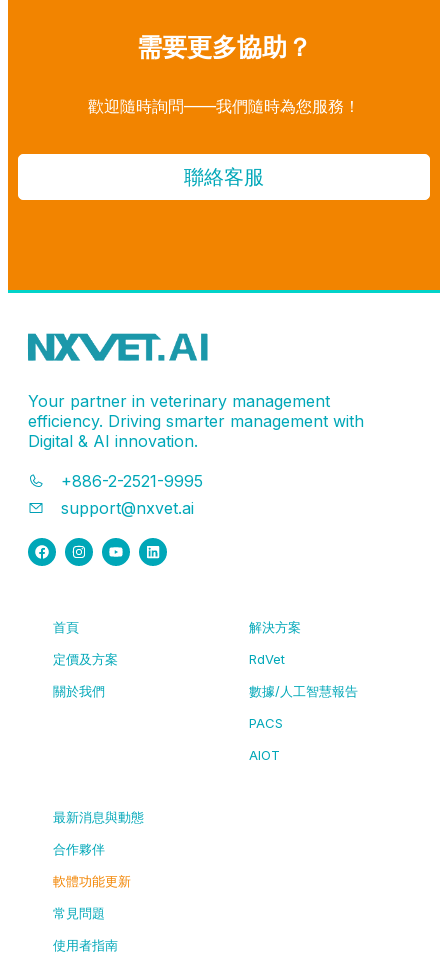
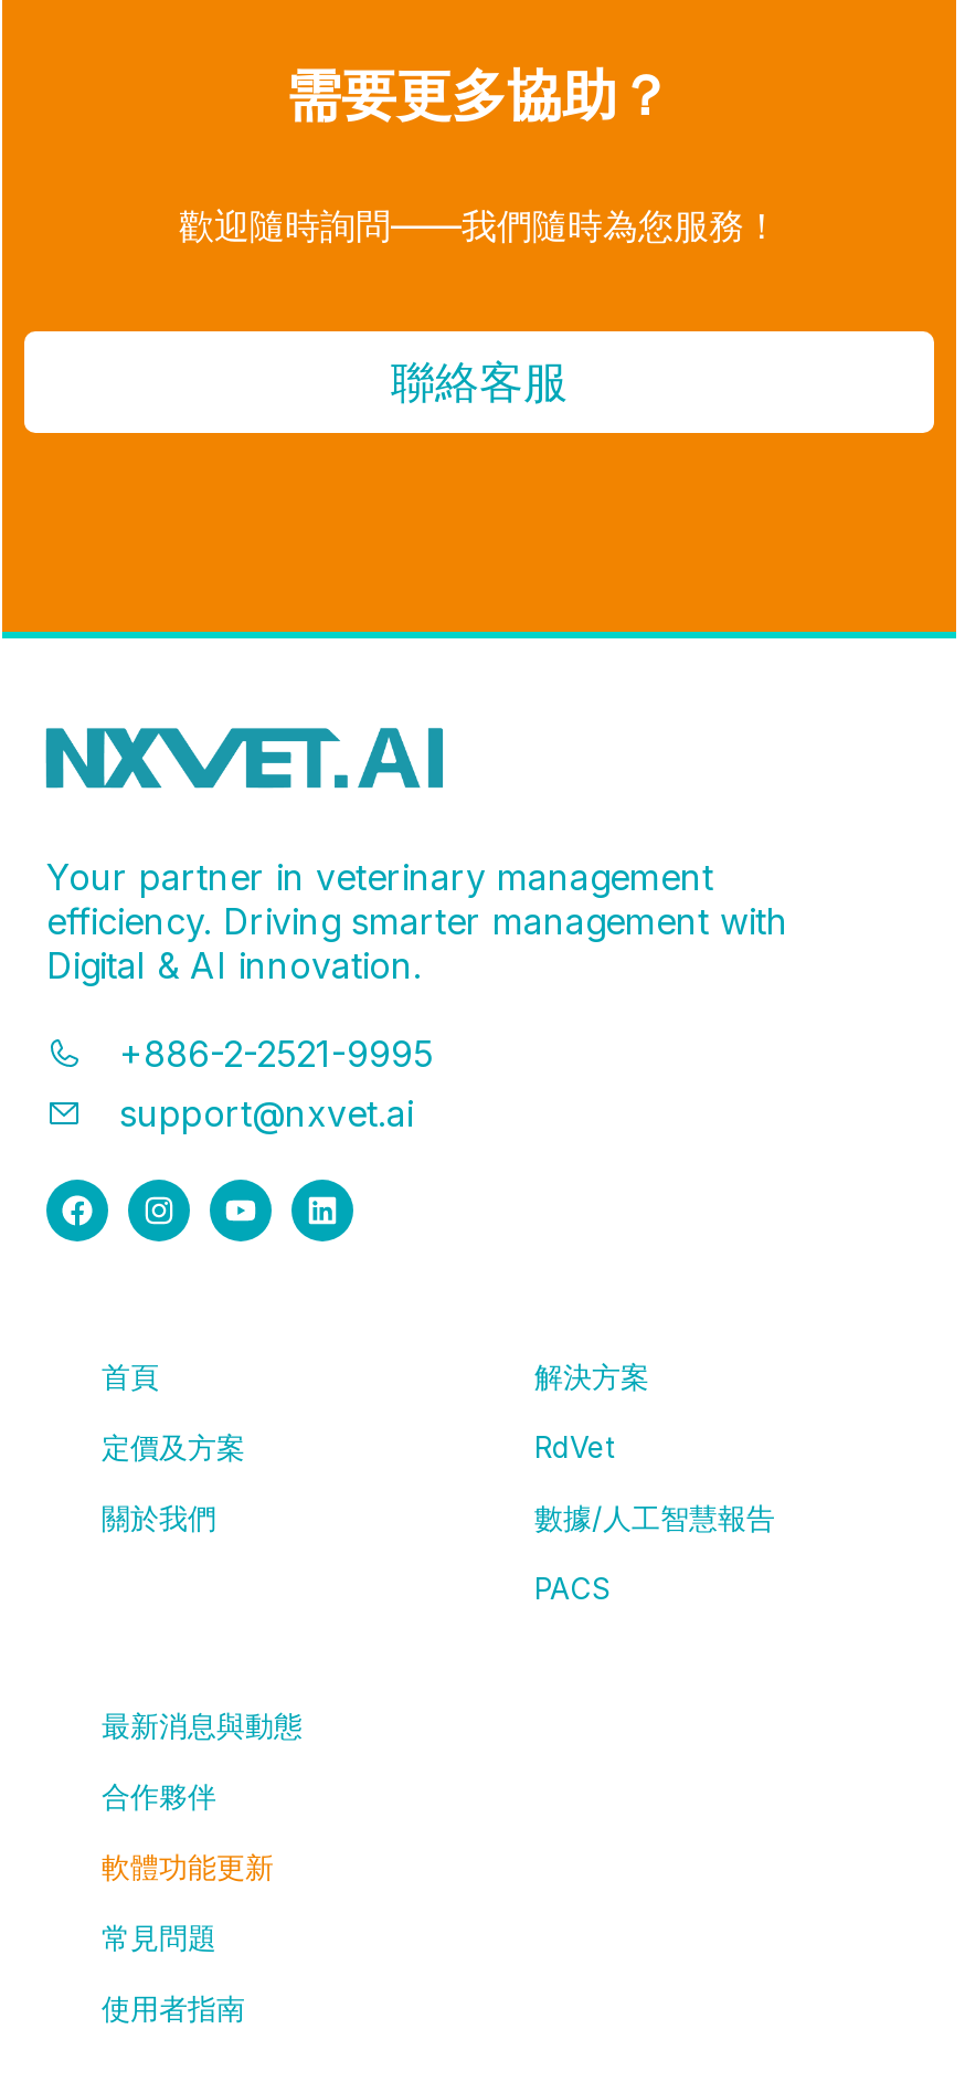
- AIOT
